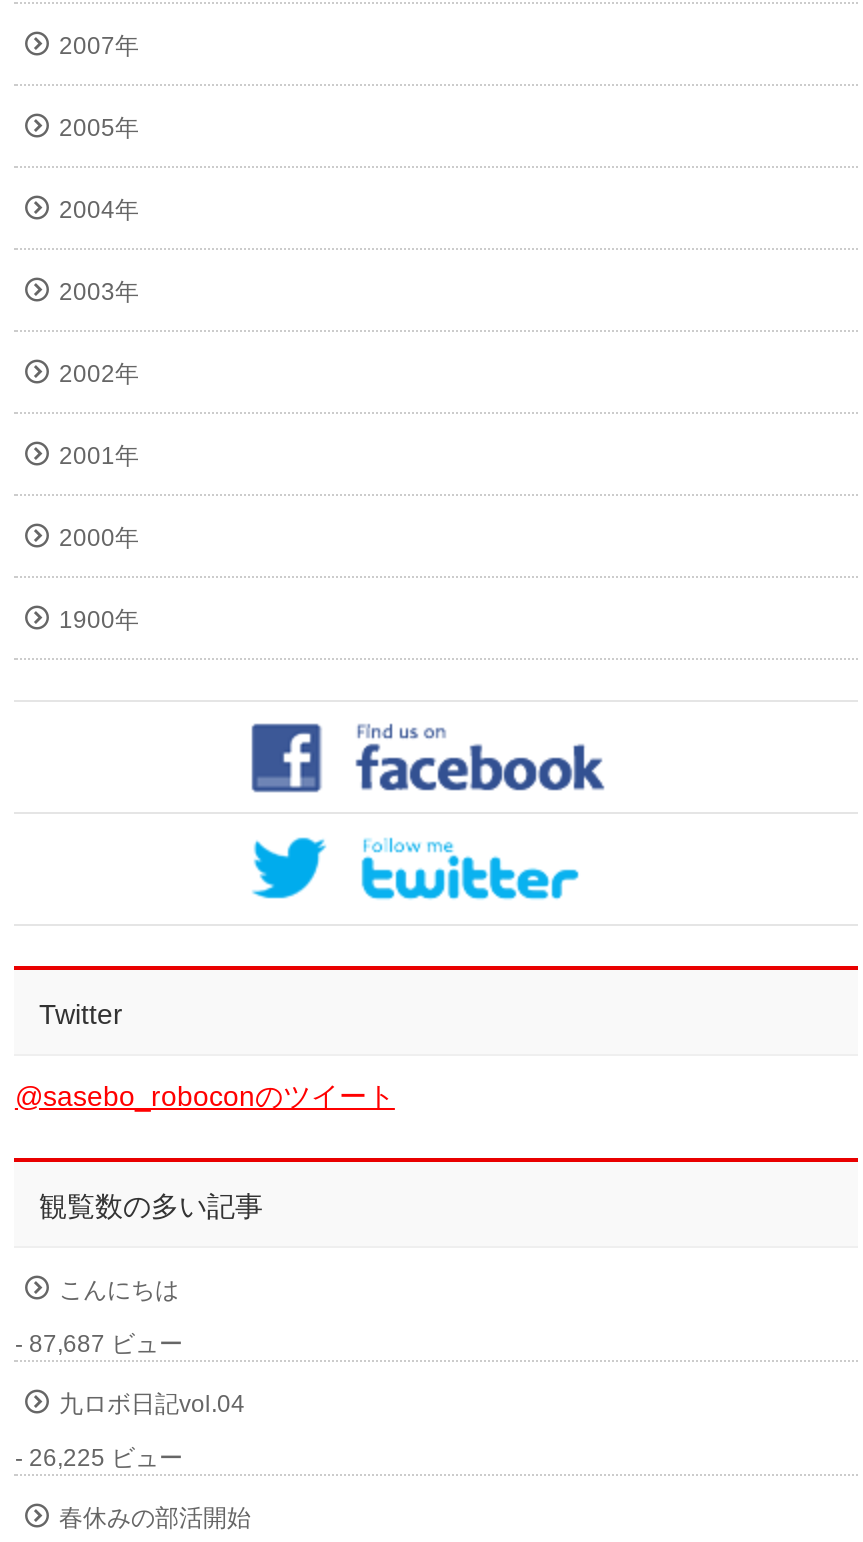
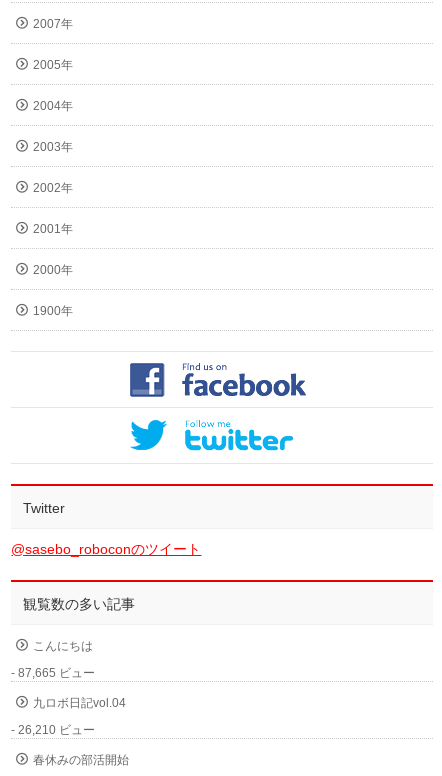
- - 87,687 ビュー
+ - 87,665 ビュー

- - 26,225 ビュー
+ - 26,210 ビュー
